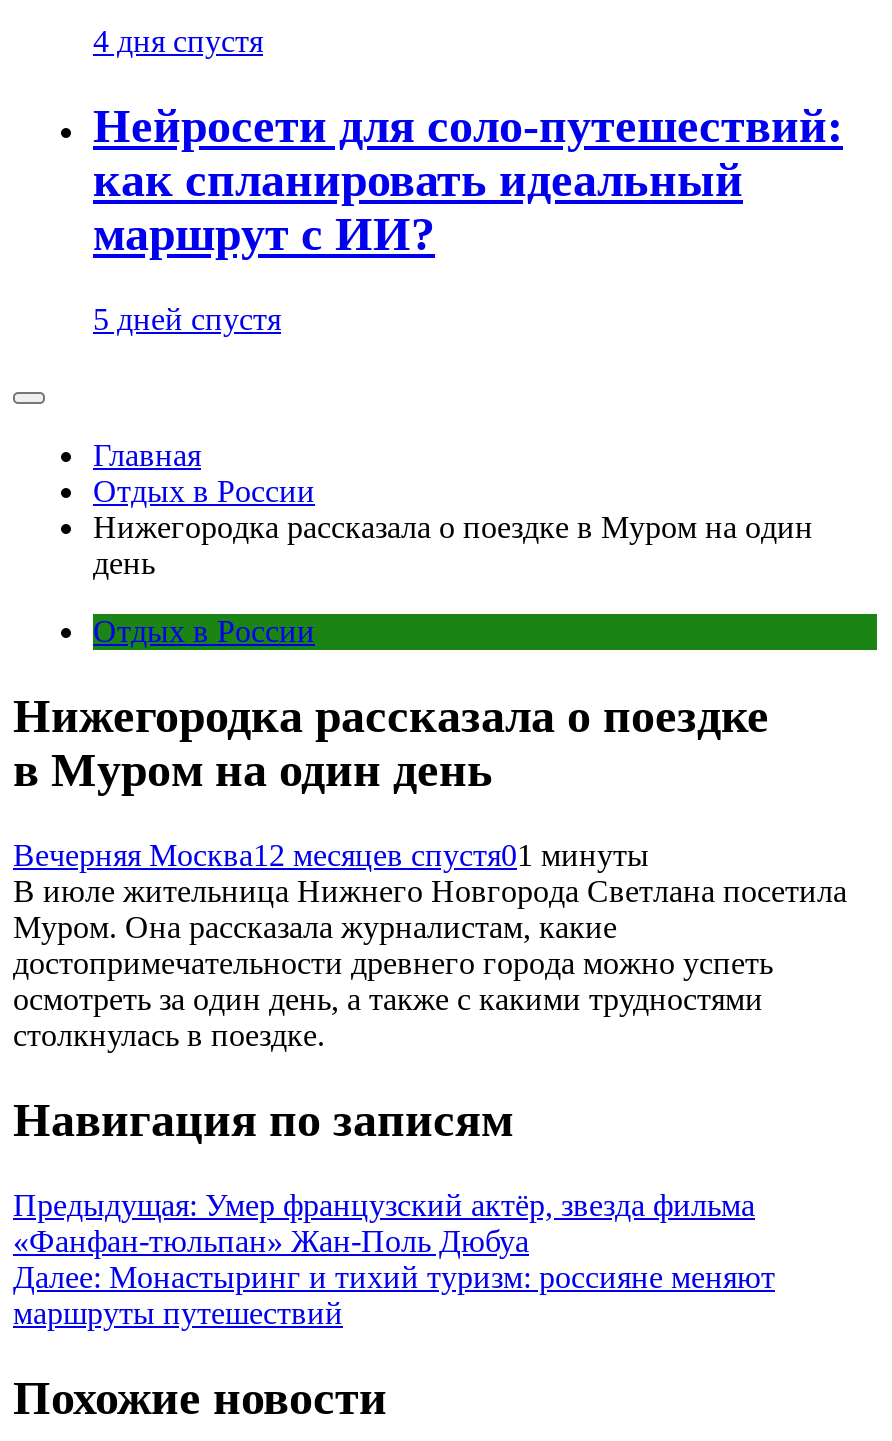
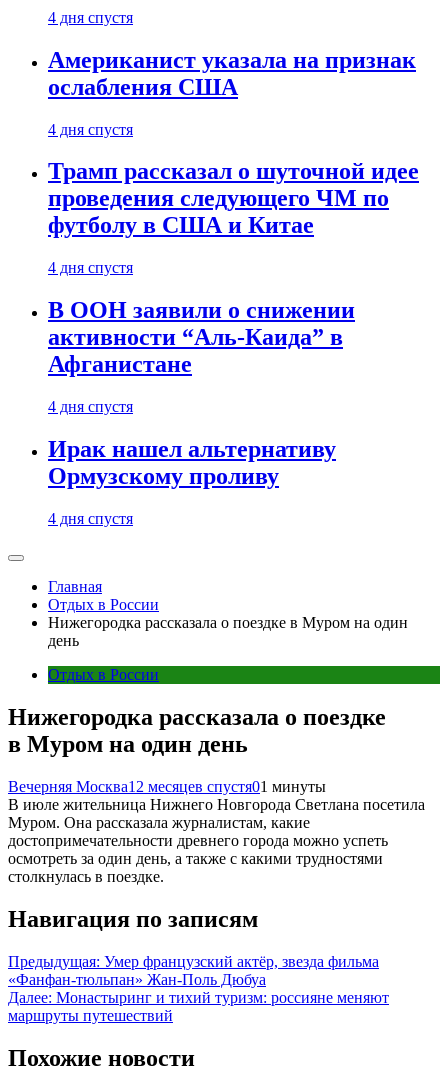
- Нейросети для соло-путешествий:
- как спланировать идеальный
- маршрут с ИИ?
- 5 дней спустя
+ Американист указала на признак
+ ослабления США
+ 4 дня спустя
+ Трамп рассказал о шуточной идее
+ проведения следующего ЧМ по
+ футболу в США и Китае
+ 4 дня спустя
+ В ООН заявили о снижении
+ активности “Аль-Каида” в
+ Афганистане
+ 4 дня спустя
+ Ирак нашел альтернативу
+ Ормузскому проливу
+ 4 дня спустя
